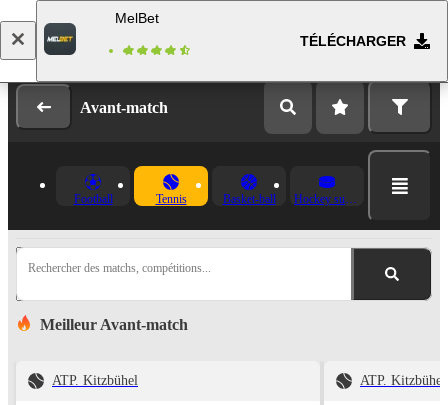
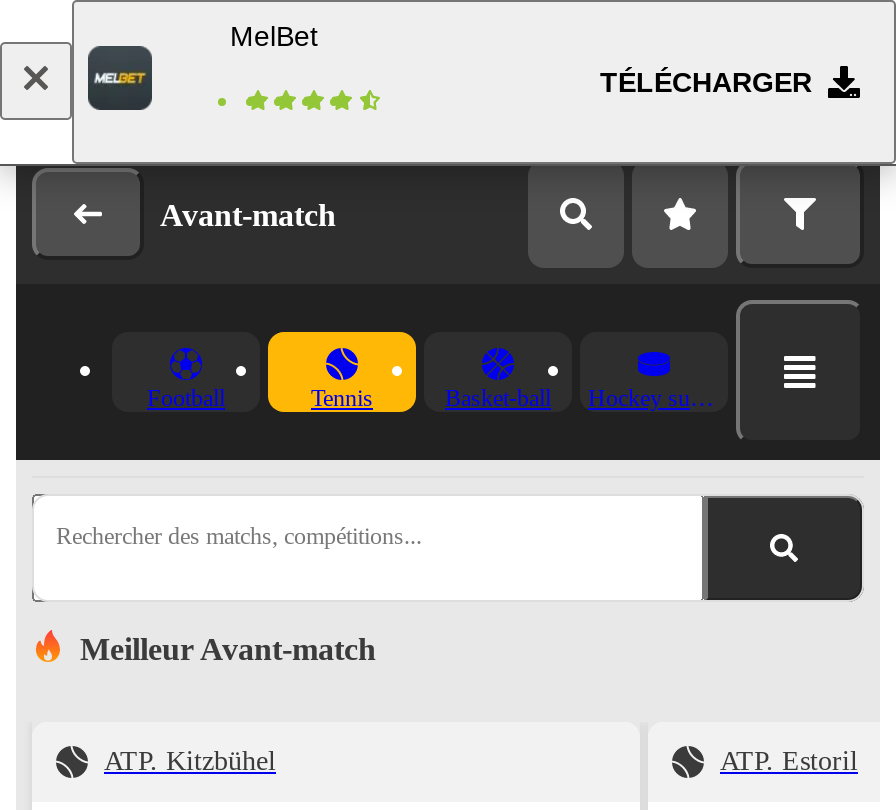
- ATP. Kitzbühel
+ ATP. Estoril
